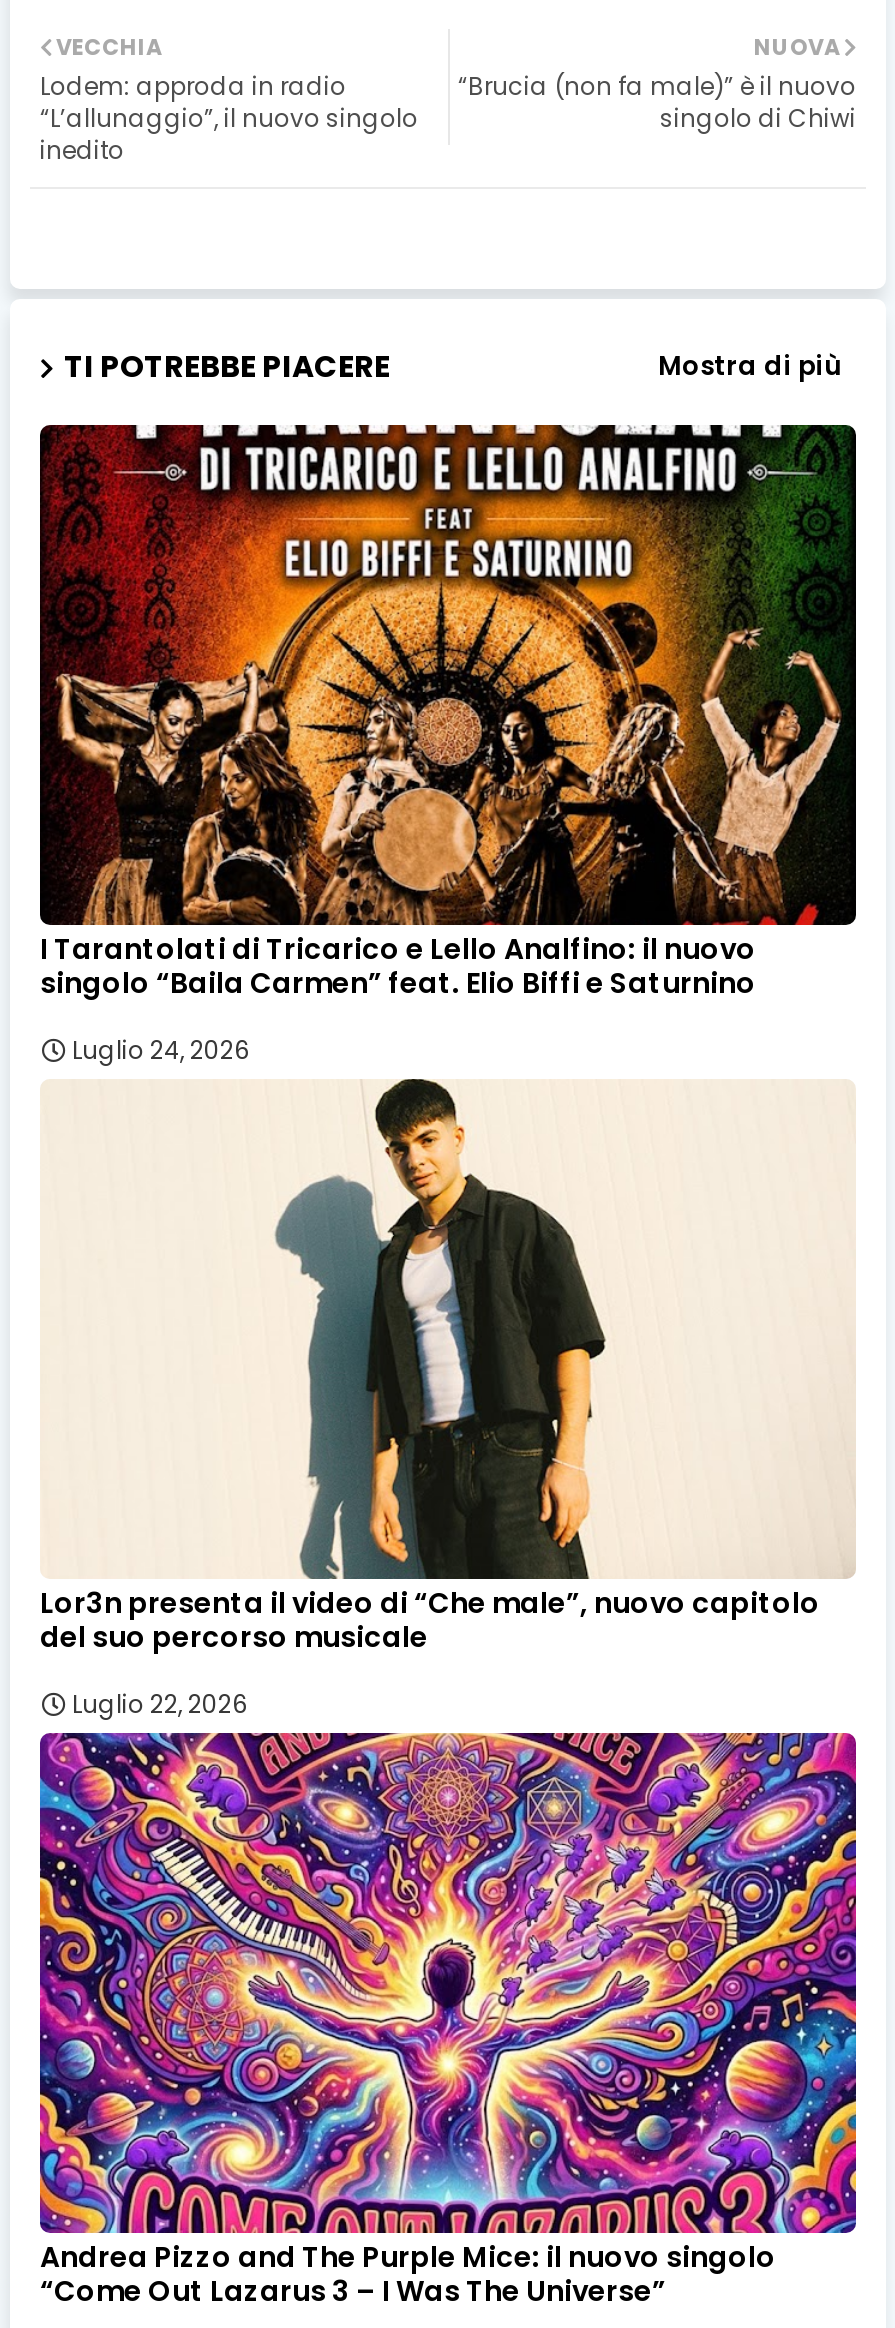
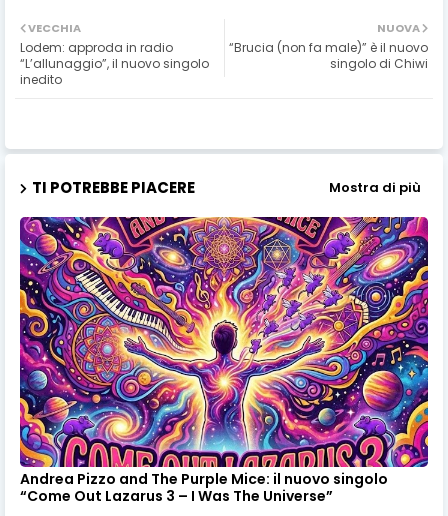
- [image]
- I Tarantolati di Tricarico e Lello Analfino: il nuovo
- singolo “Baila Carmen” feat. Elio Biffi e Saturnino
- Luglio 24, 2026

- [image]
- Lor3n presenta il video di “Che male”, nuovo capitolo
- del suo percorso musicale
- Luglio 22, 2026
